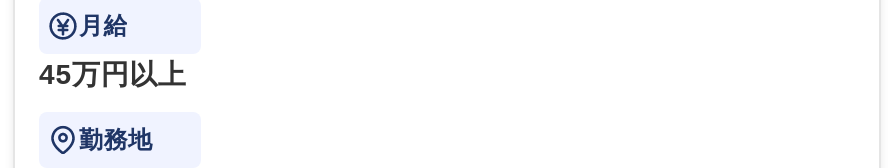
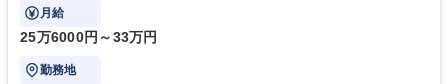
- 45万円以上
+ 25万6000円～33万円
